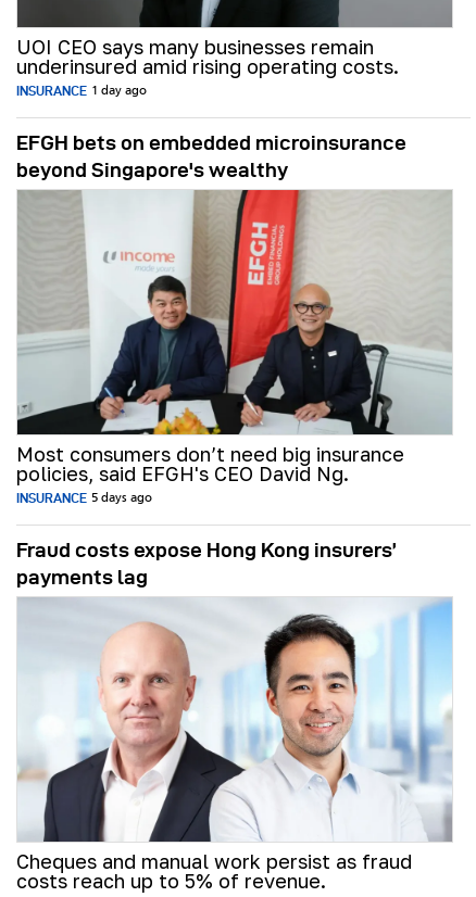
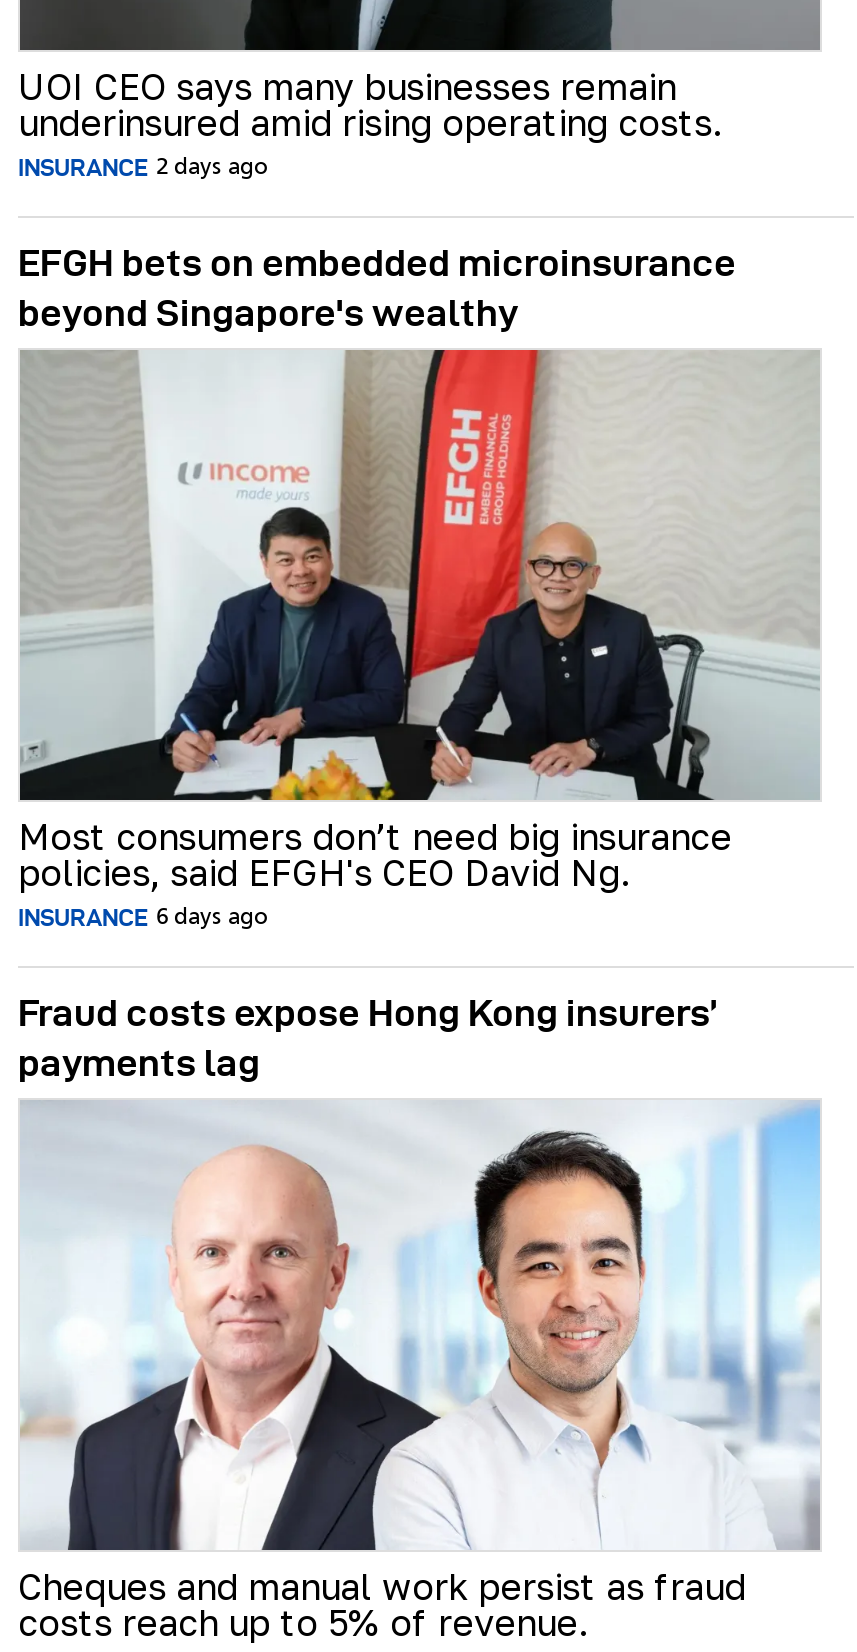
- INSURANCE 1 day ago
+ INSURANCE 2 days ago

- INSURANCE 5 days ago
+ INSURANCE 6 days ago
